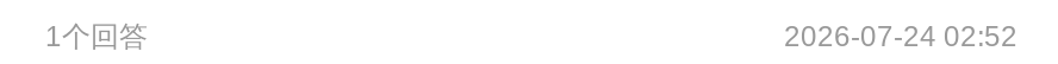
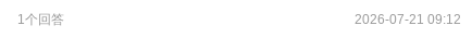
- 2026-07-24 02:52
+ 2026-07-21 09:12
